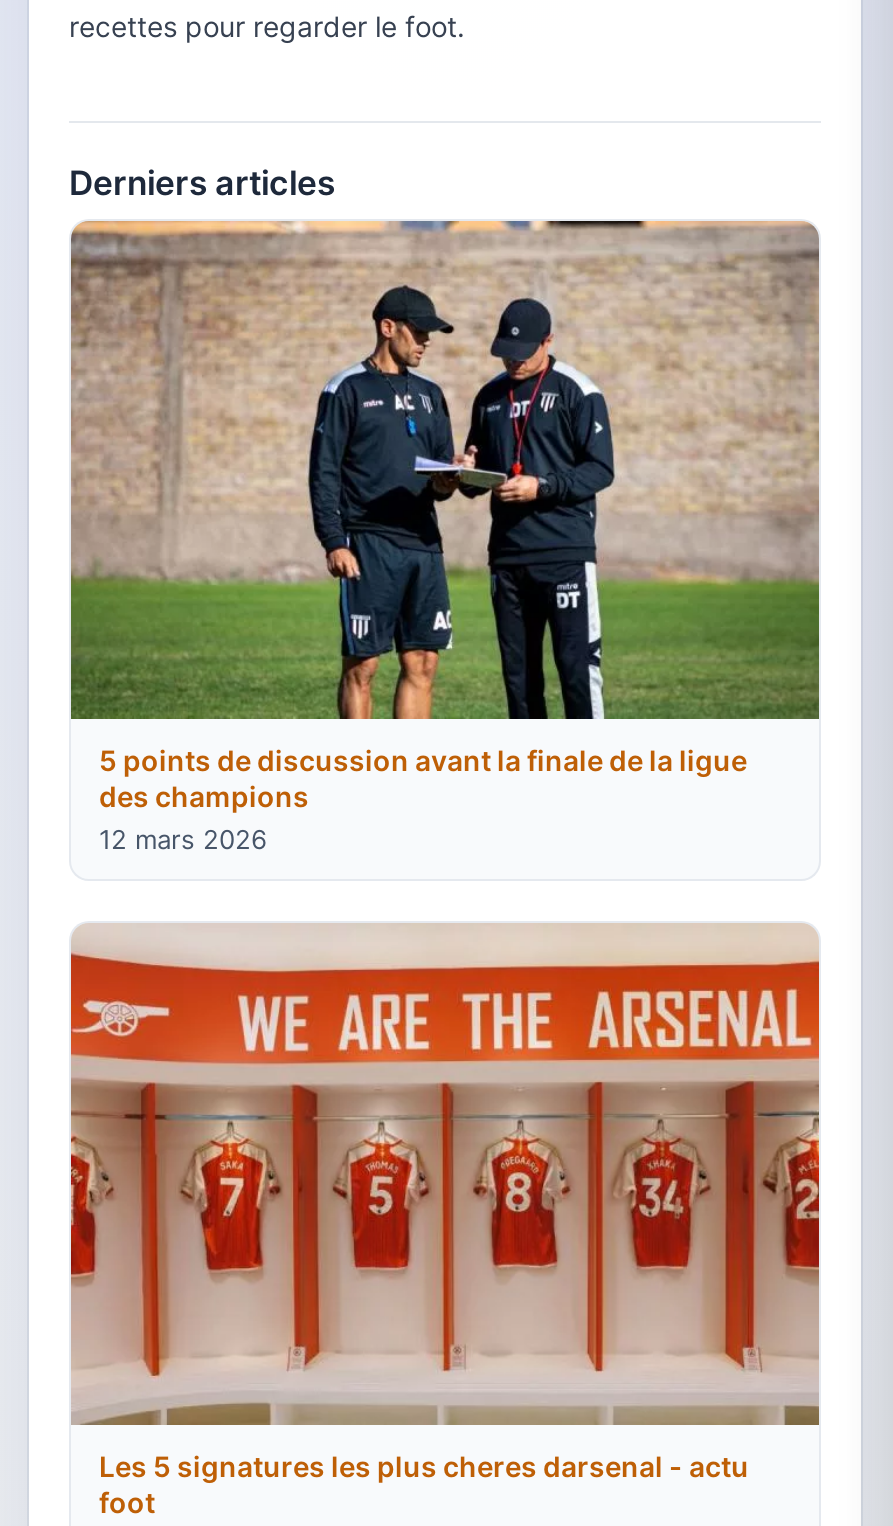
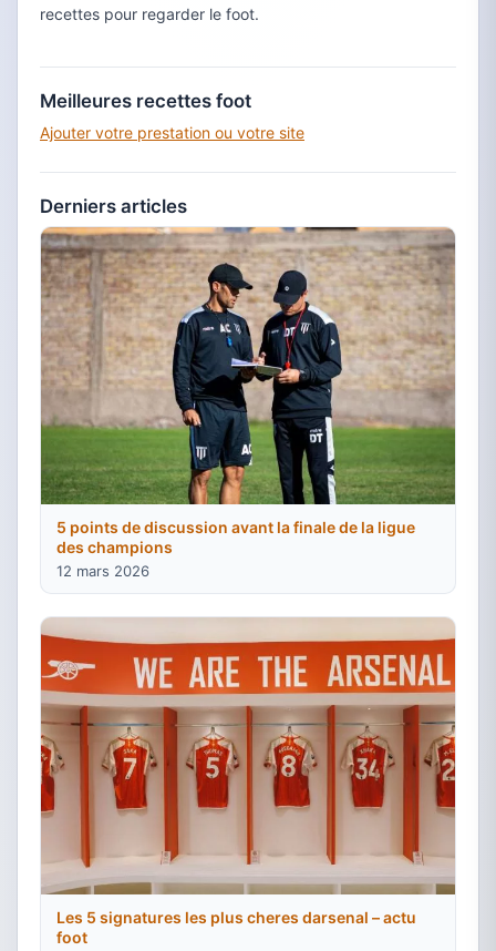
+ Meilleures recettes foot
+ Ajouter votre prestation ou votre site

- Les 5 signatures les plus cheres darsenal - actu
+ Les 5 signatures les plus cheres darsenal – actu
